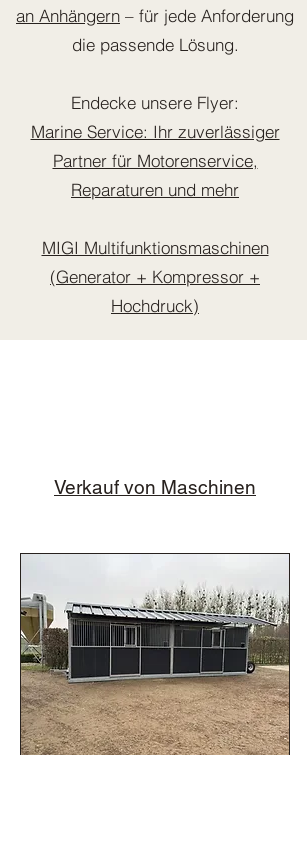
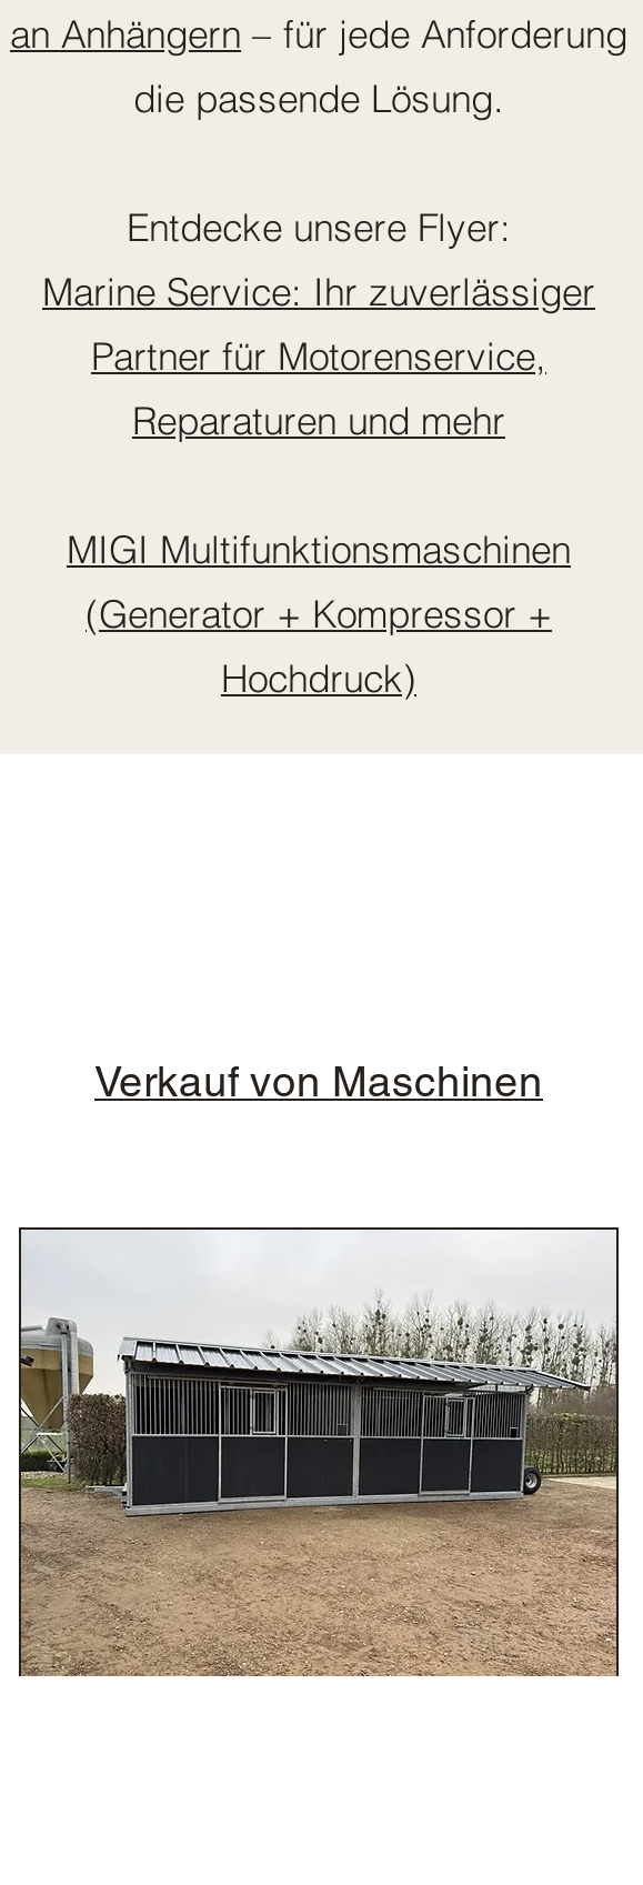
- Endecke unsere Flyer:
+ Entdecke unsere Flyer:
